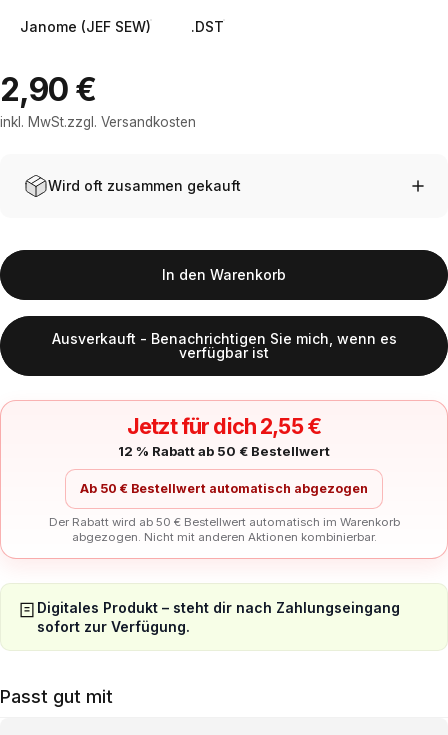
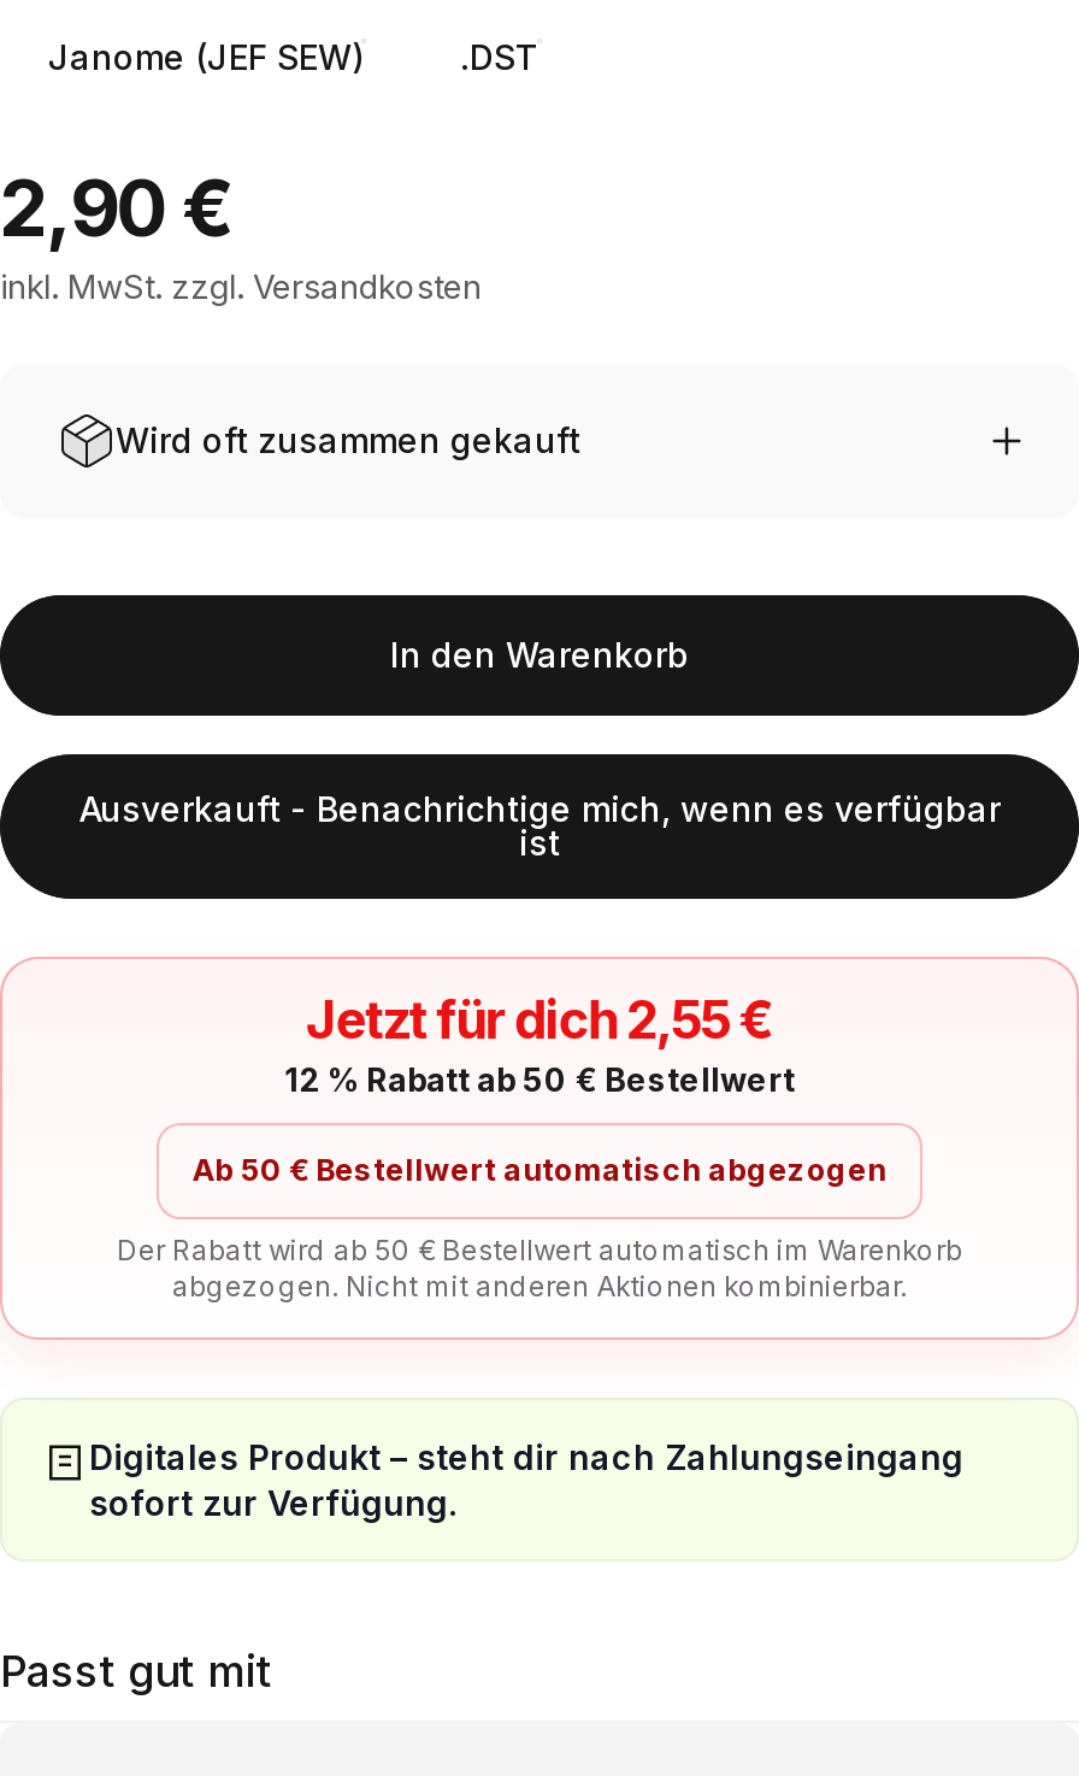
- Ausverkauft - Benachrichtigen Sie mich, wenn es
- verfügbar ist
+ Ausverkauft - Benachrichtige mich, wenn es verfügbar
+ ist
